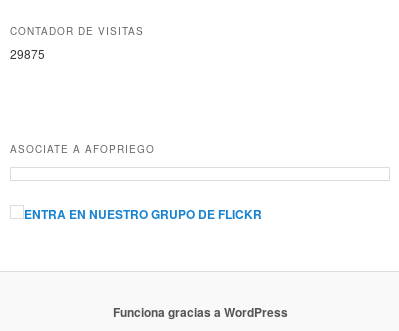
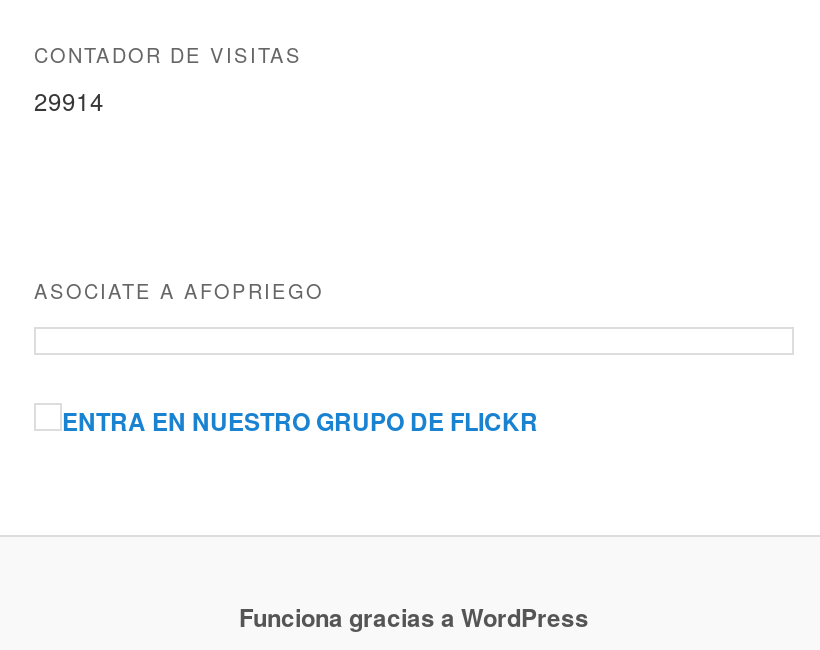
- 29875
+ 29914
